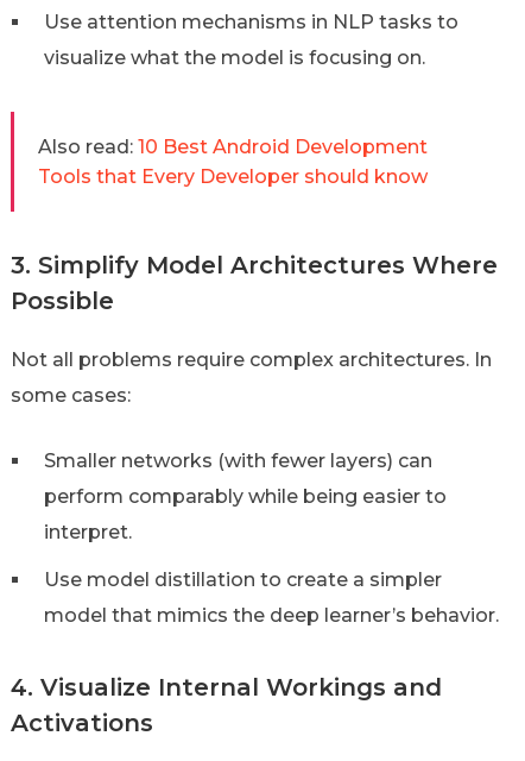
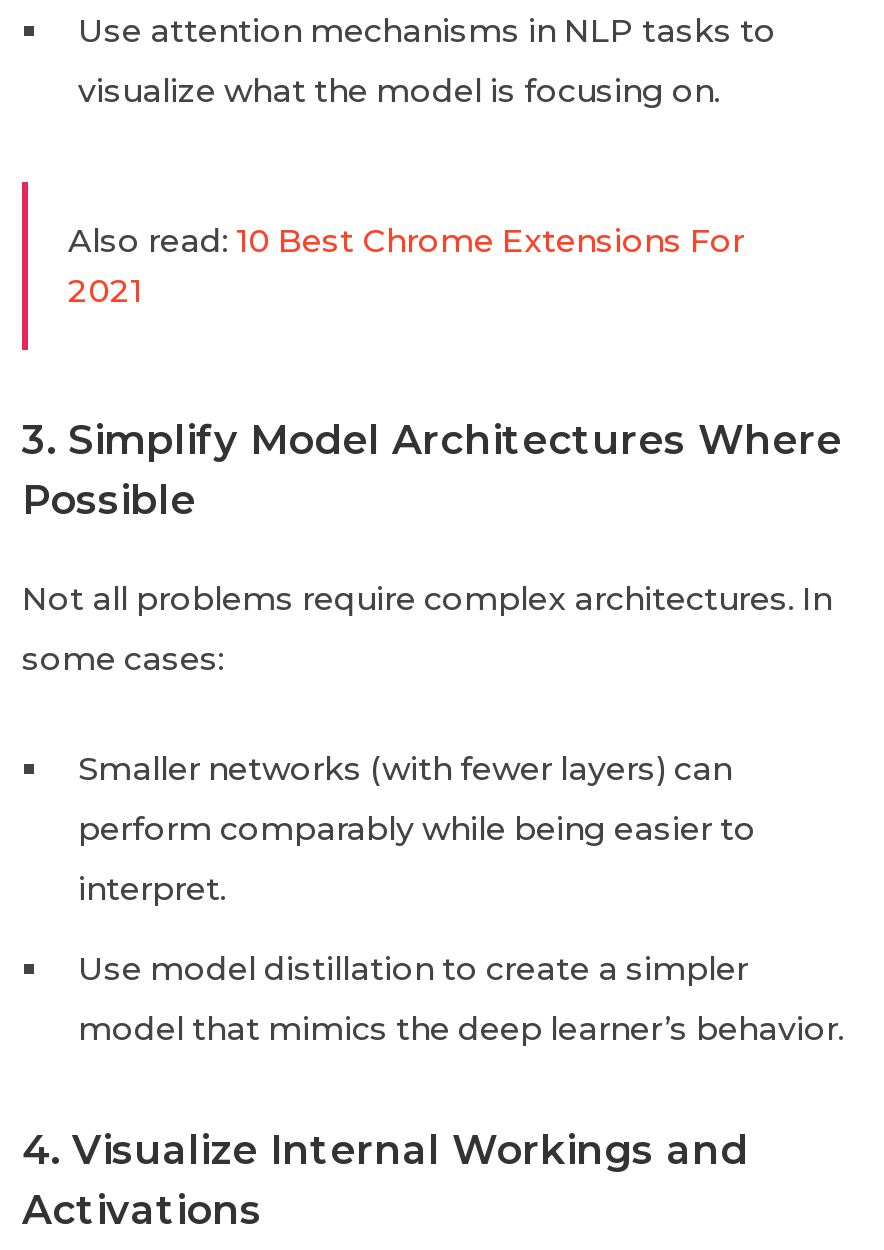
- Also read: 10 Best Android Development
- Tools that Every Developer should know
+ Also read: 10 Best Chrome Extensions For
+ 2021
